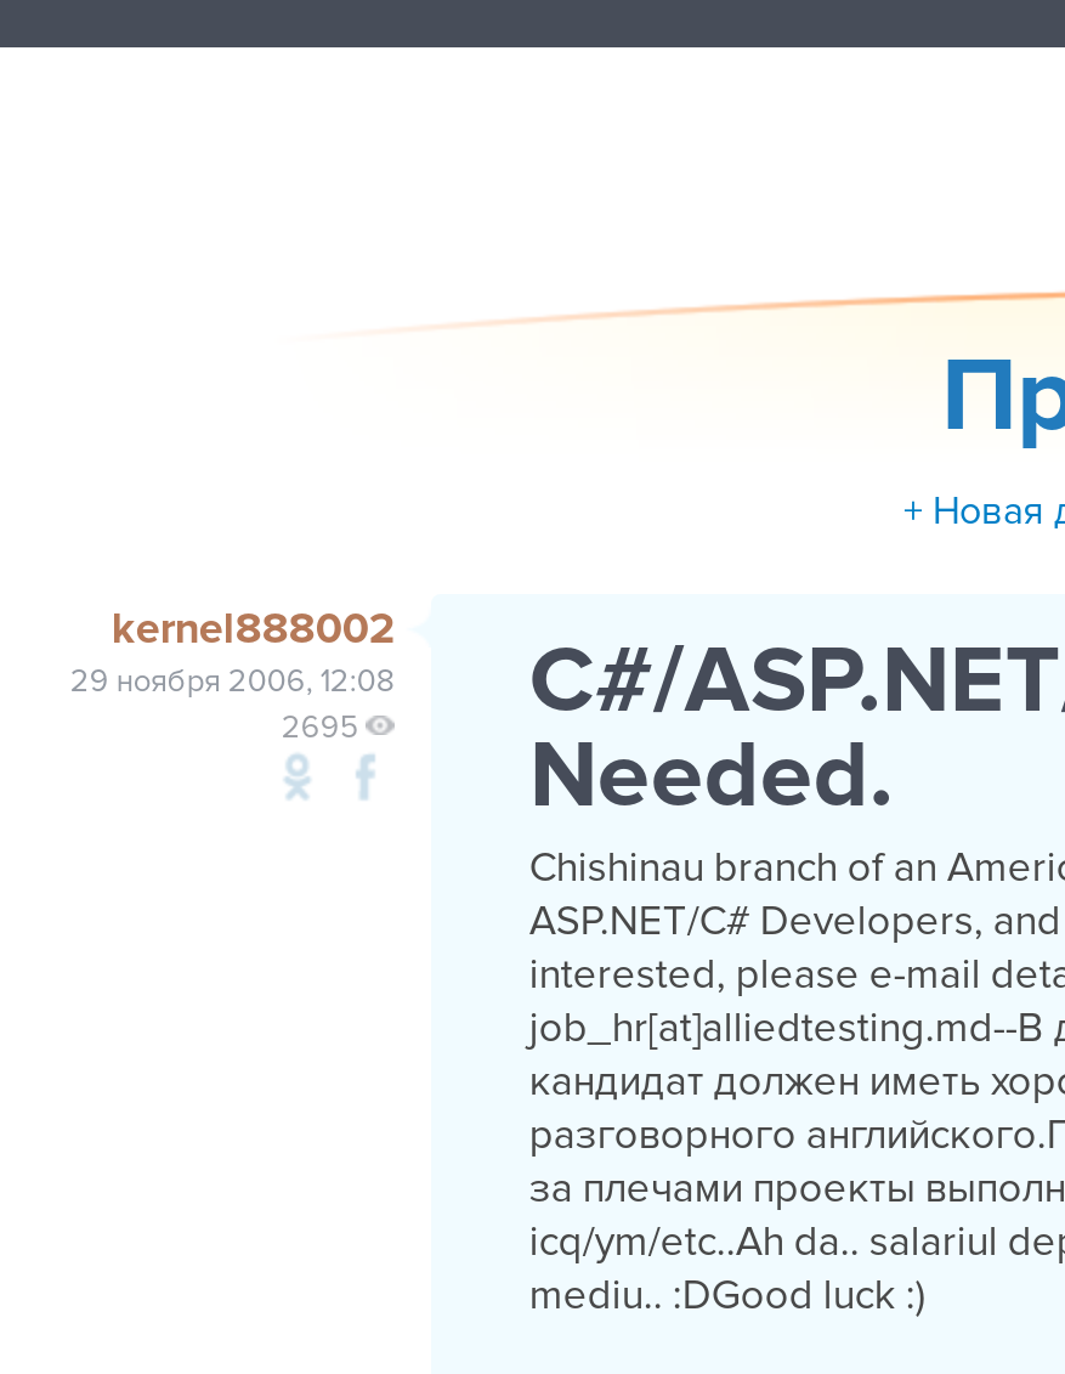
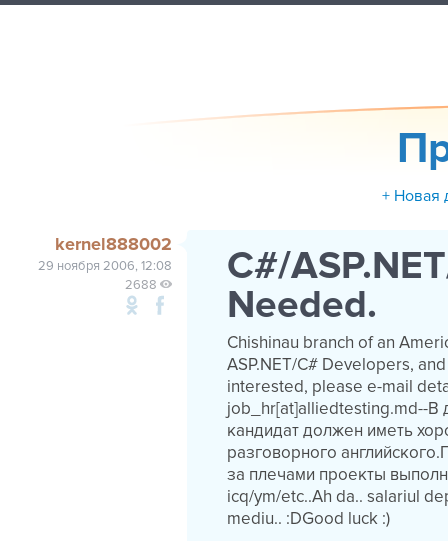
- 2695
+ 2688
